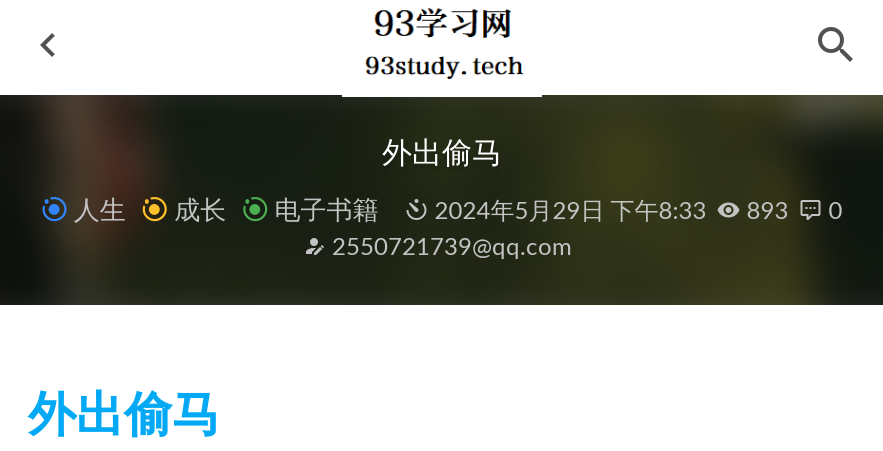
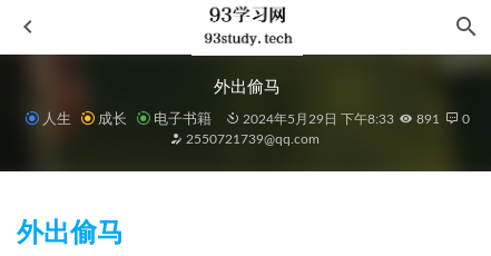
- 2024年5月29日 下午8:33 893 0
+ 2024年5月29日 下午8:33 891 0
